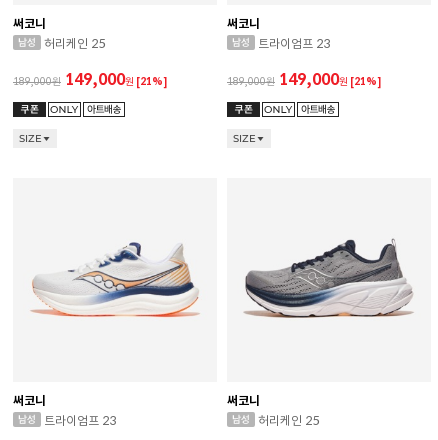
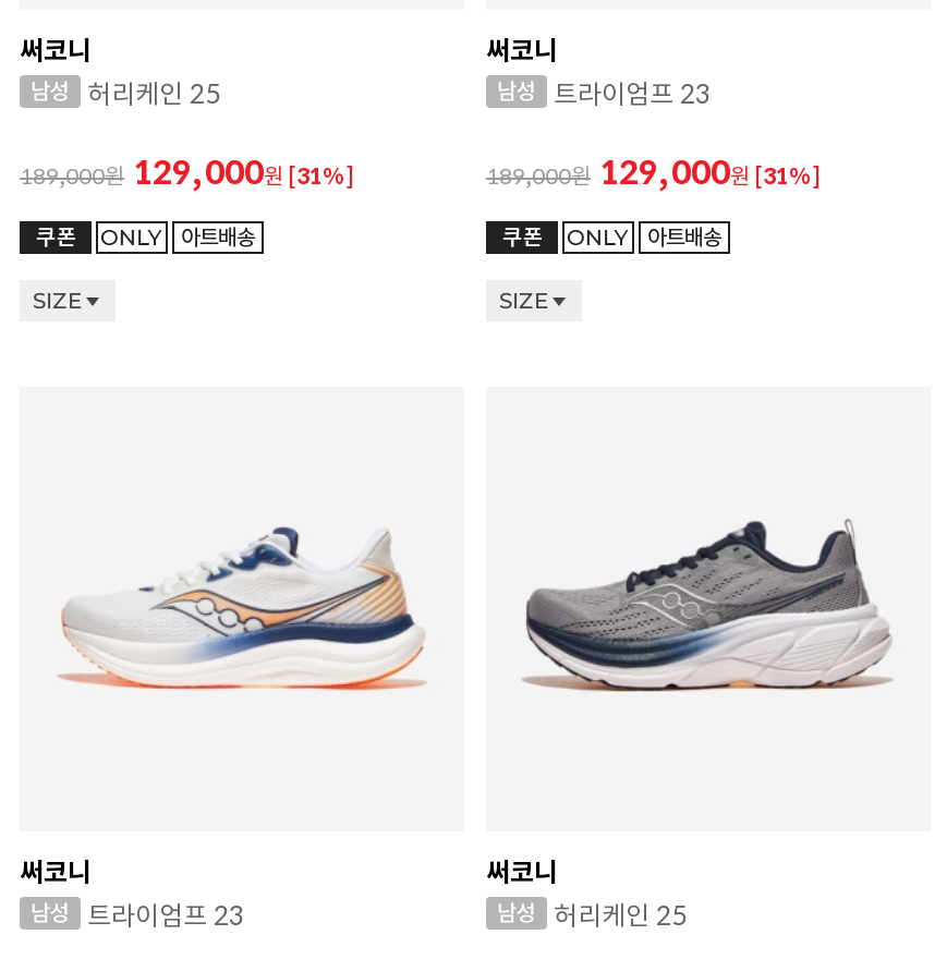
- 149,000원 [21%]
+ 129,000원 [31%]

- 149,000원 [21%]
+ 129,000원 [31%]
